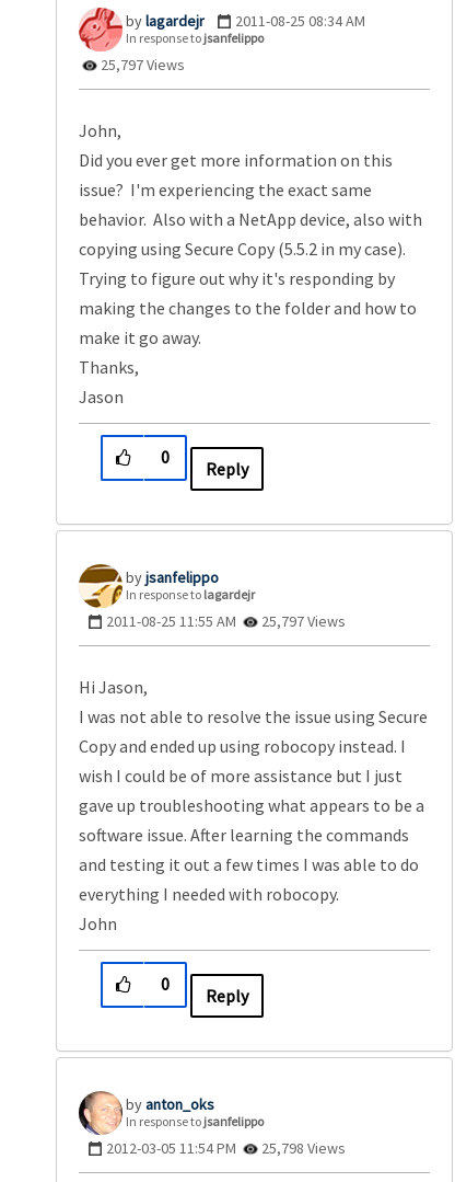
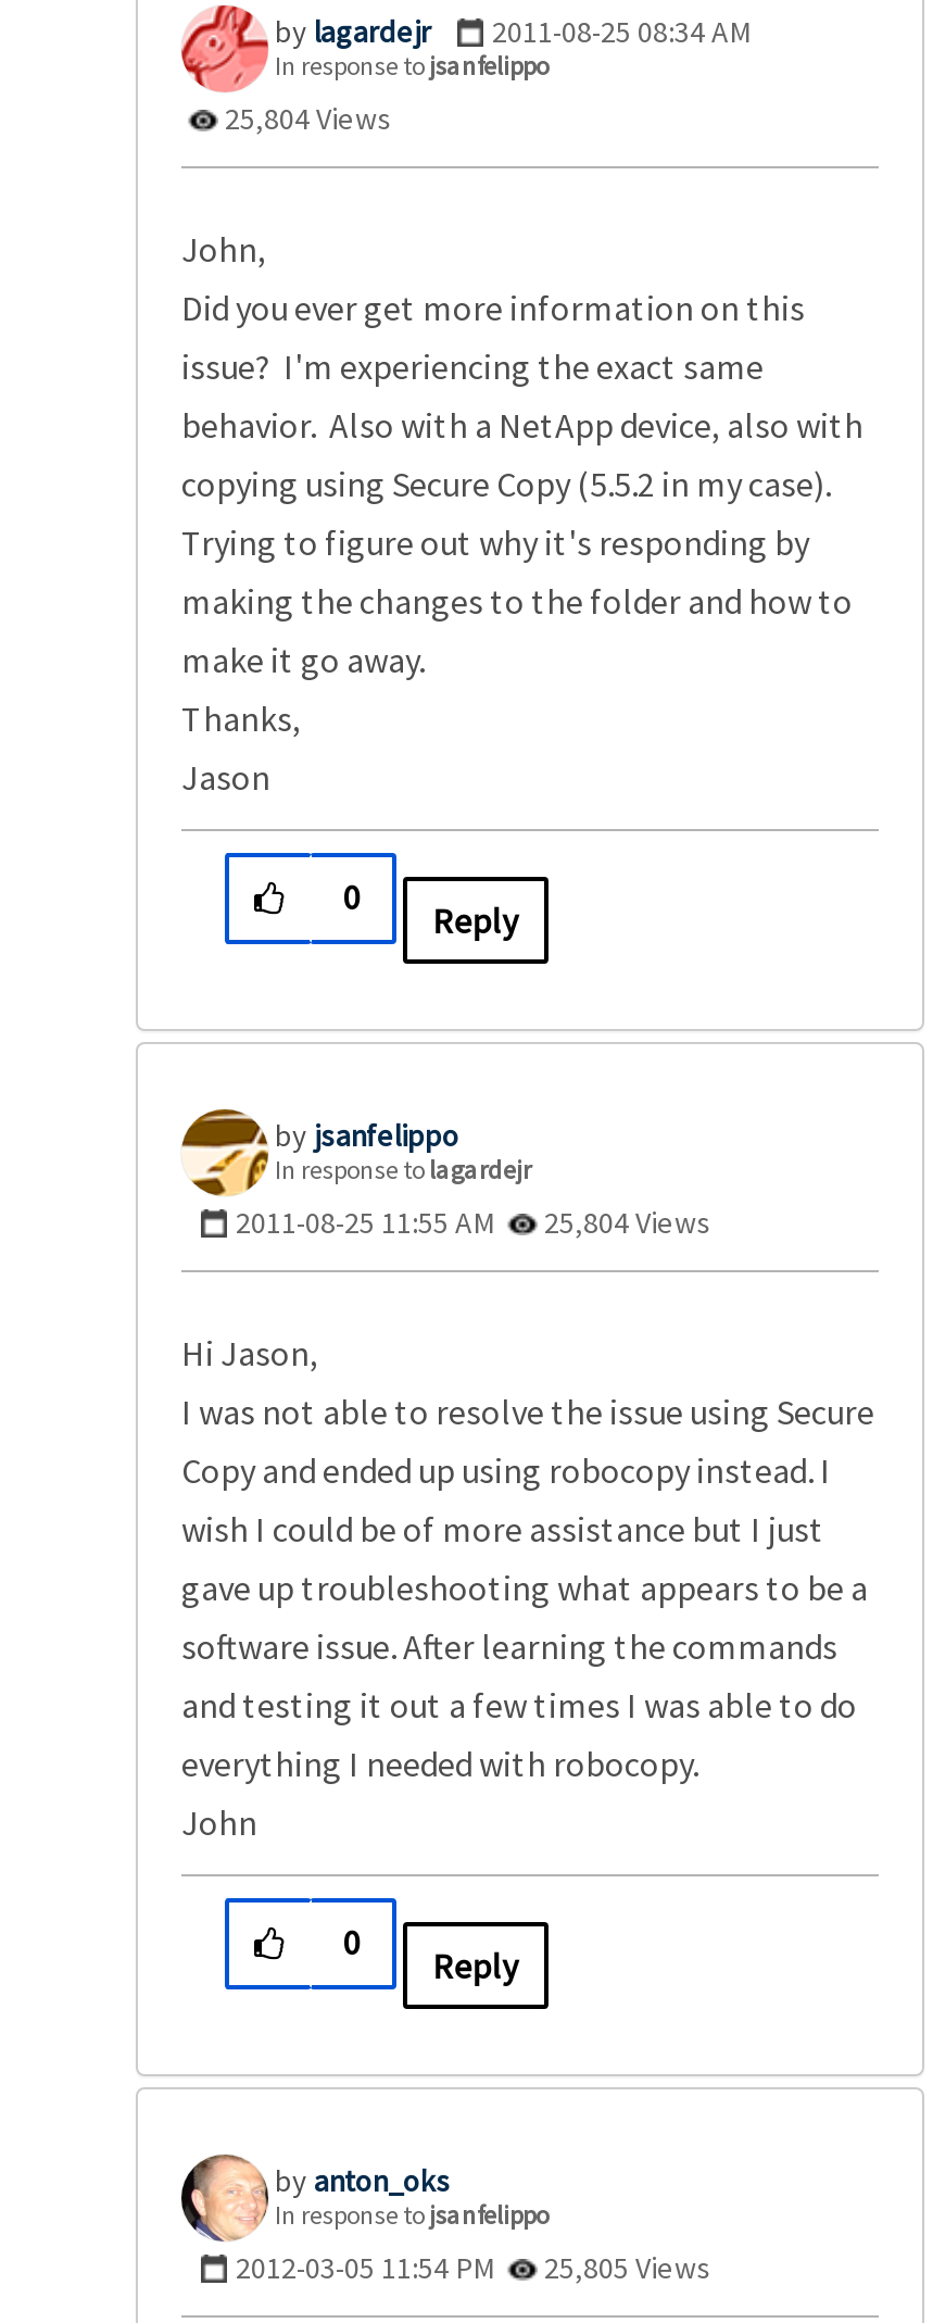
- 25,797 Views
+ 25,804 Views

- 2011-08-25 11:55 AM 25,797 Views
+ 2011-08-25 11:55 AM 25,804 Views

- 2012-03-05 11:54 PM 25,798 Views
+ 2012-03-05 11:54 PM 25,805 Views
